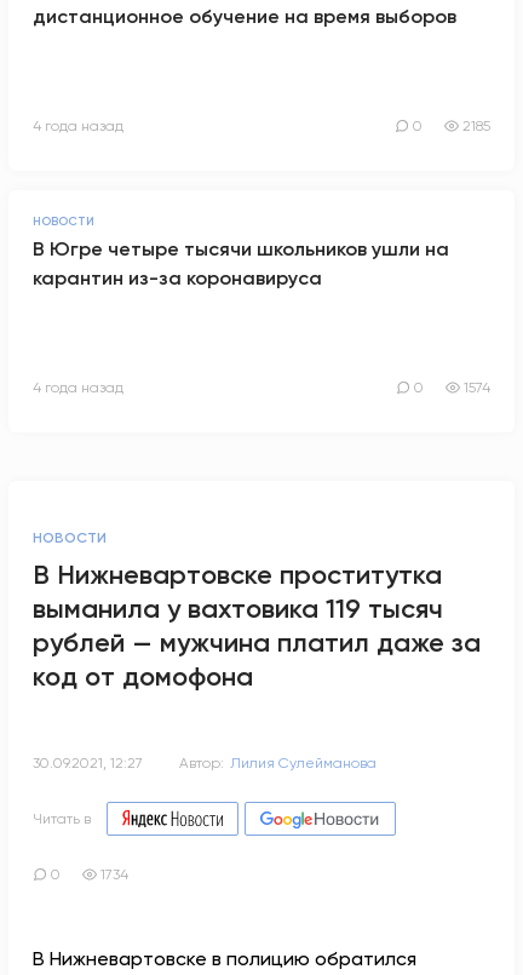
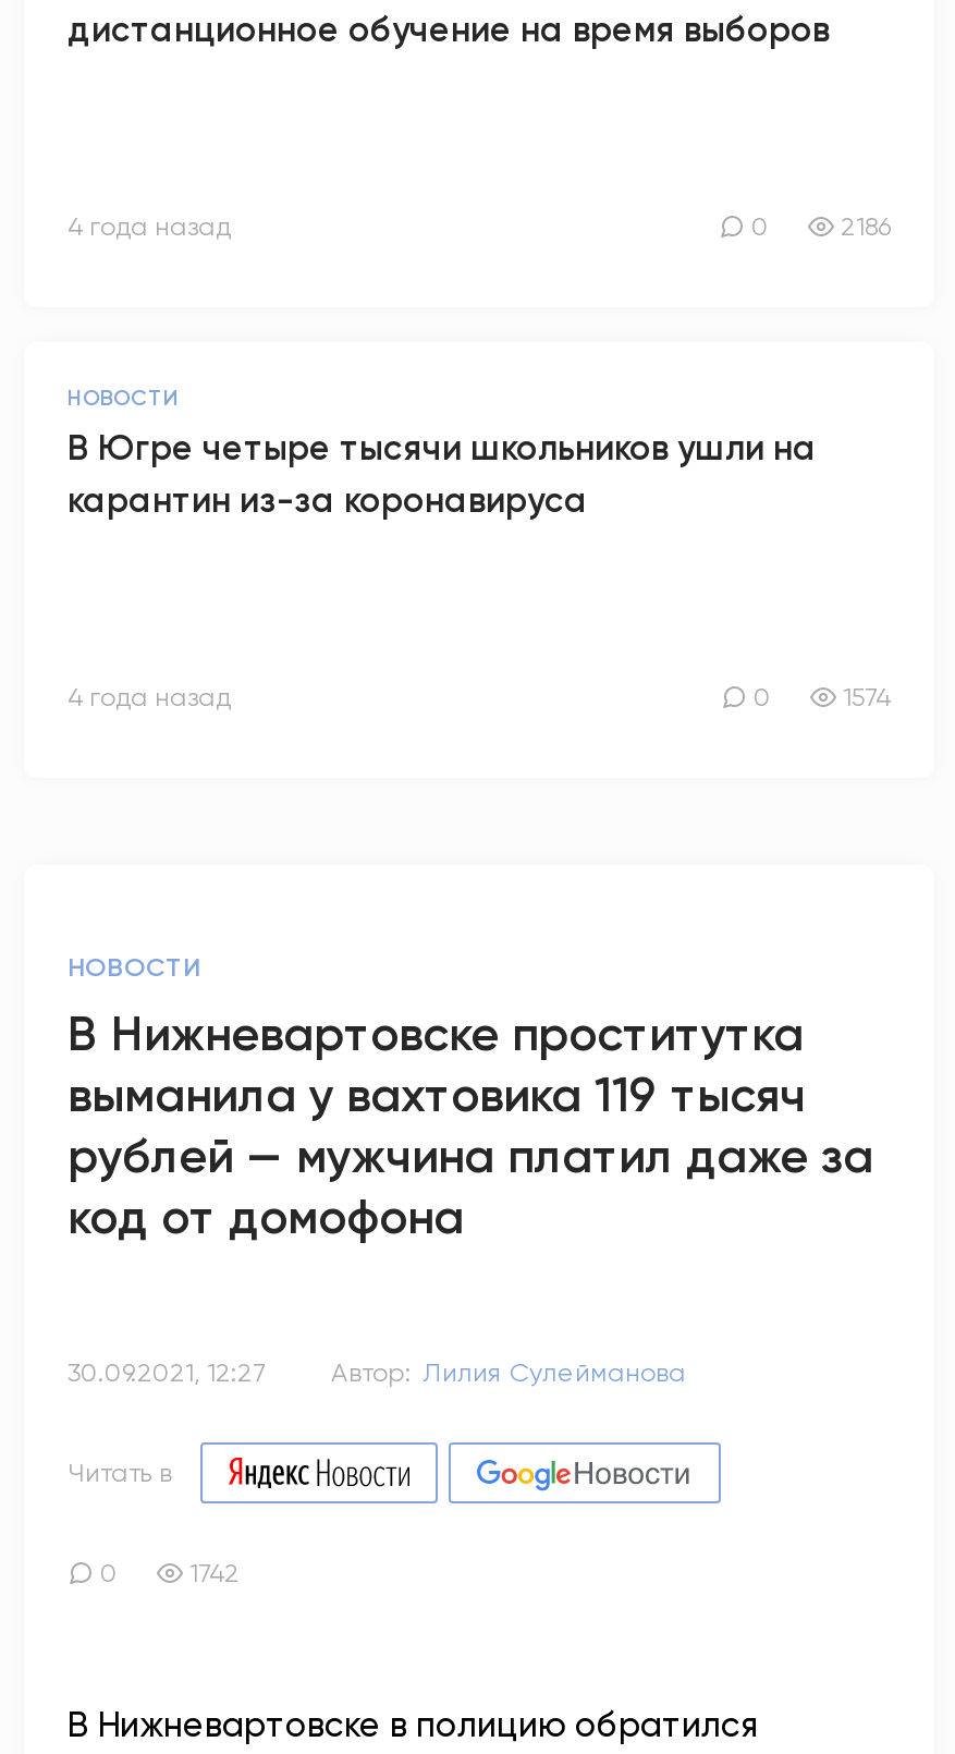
- 2185
+ 2186

- 1734
+ 1742
